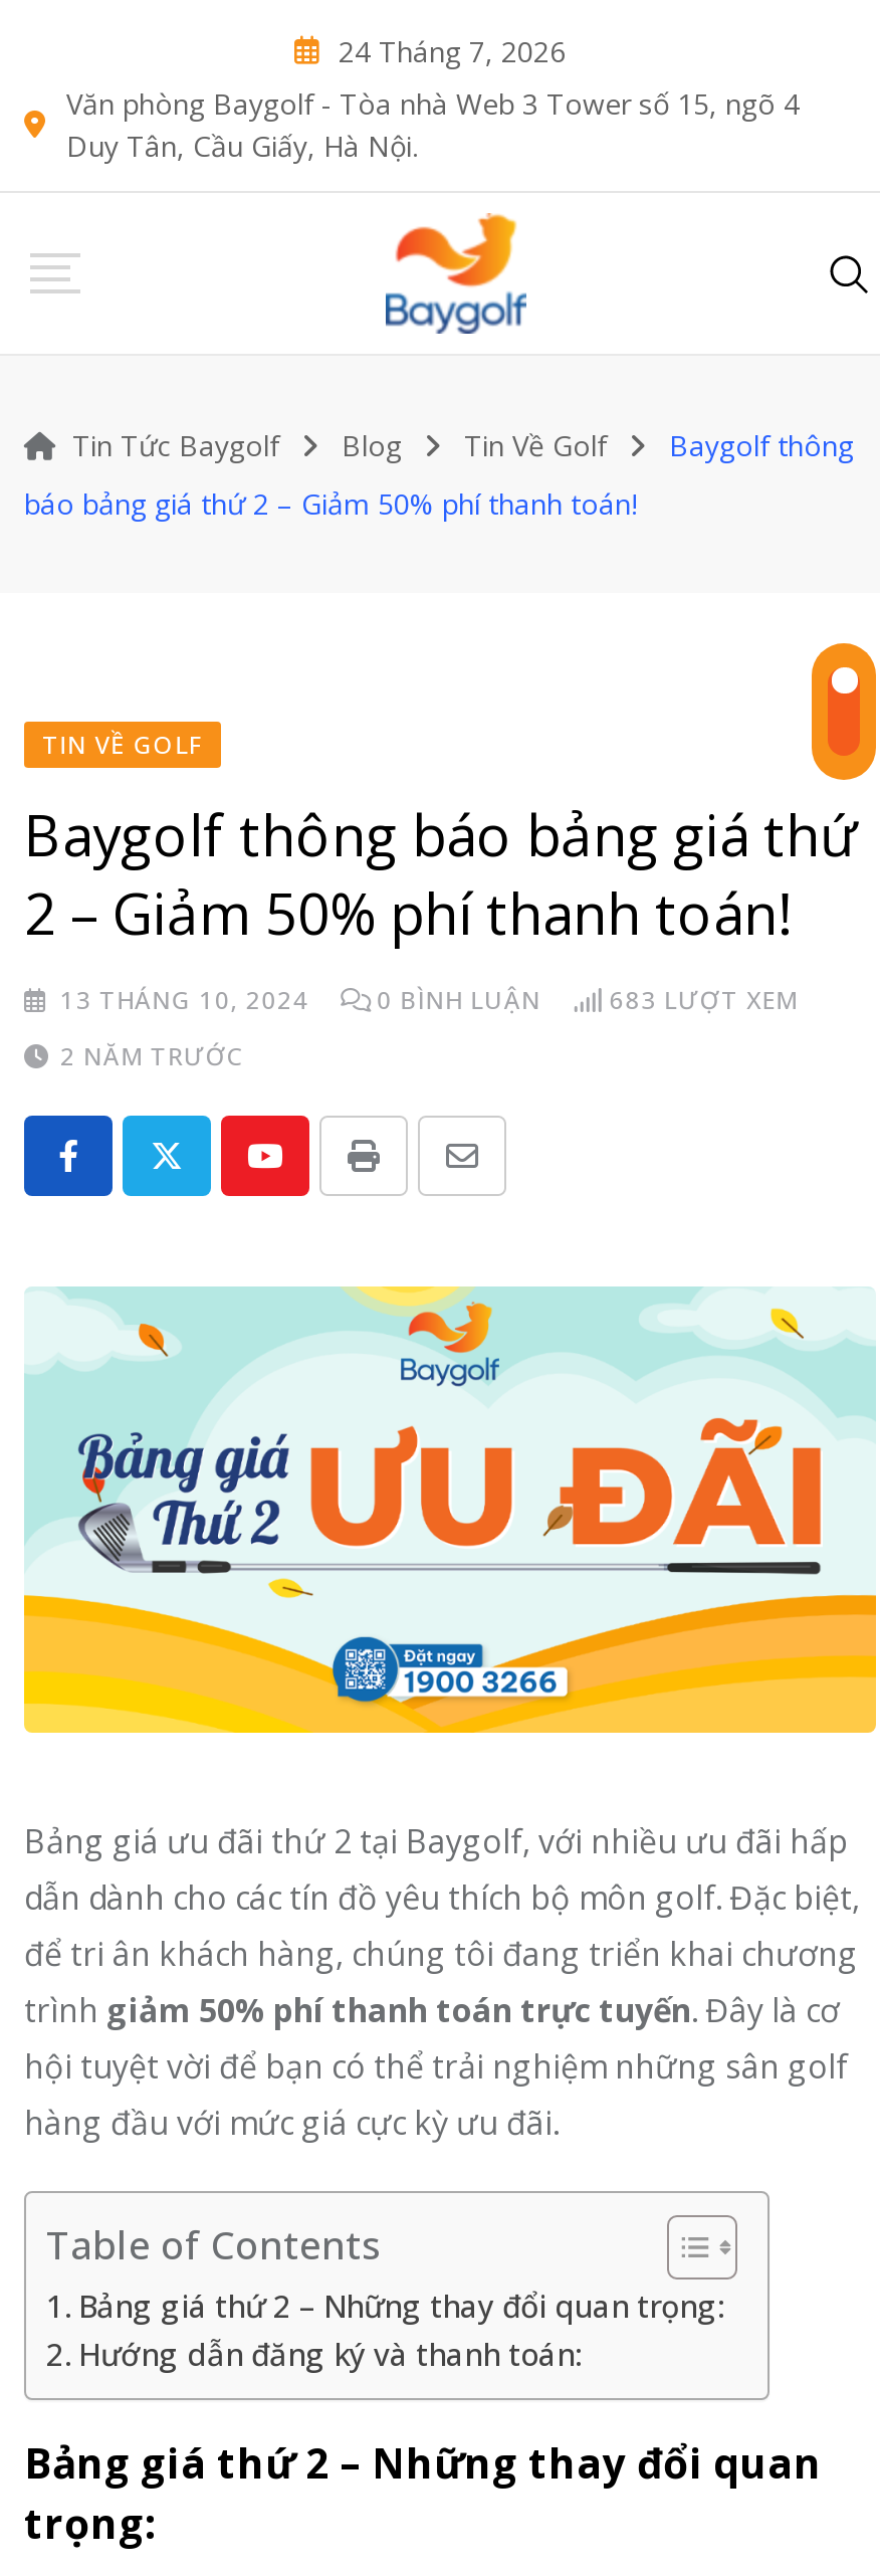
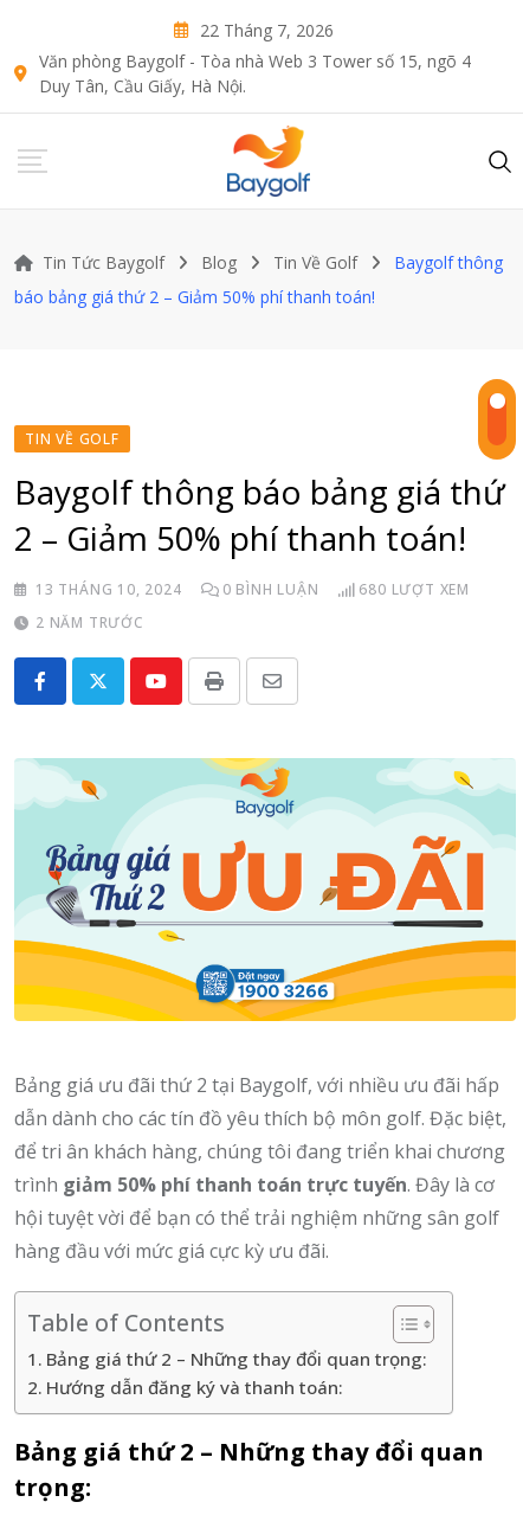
- 24 Tháng 7, 2026
+ 22 Tháng 7, 2026

- 13 THÁNG 10, 2024 0 BÌNH LUẬN 683 LƯỢT XEM
+ 13 THÁNG 10, 2024 0 BÌNH LUẬN 680 LƯỢT XEM
